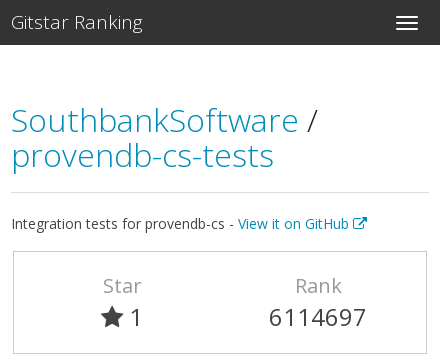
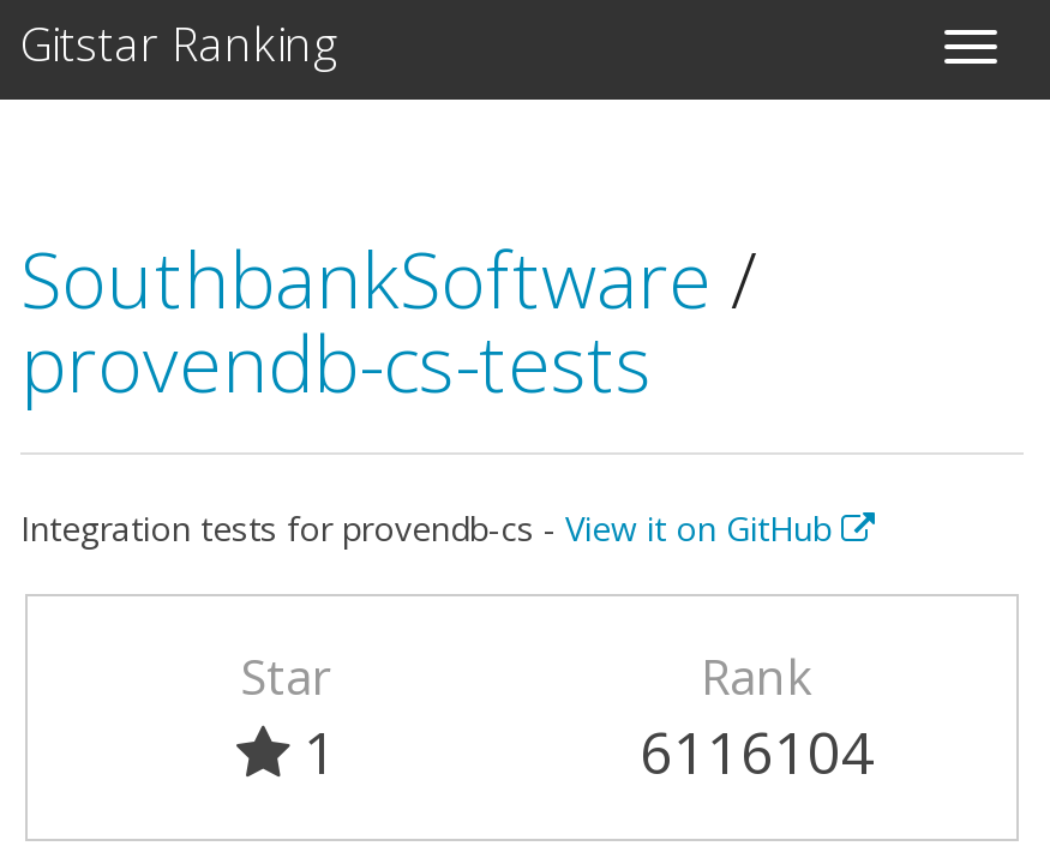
- 6114697
+ 6116104
